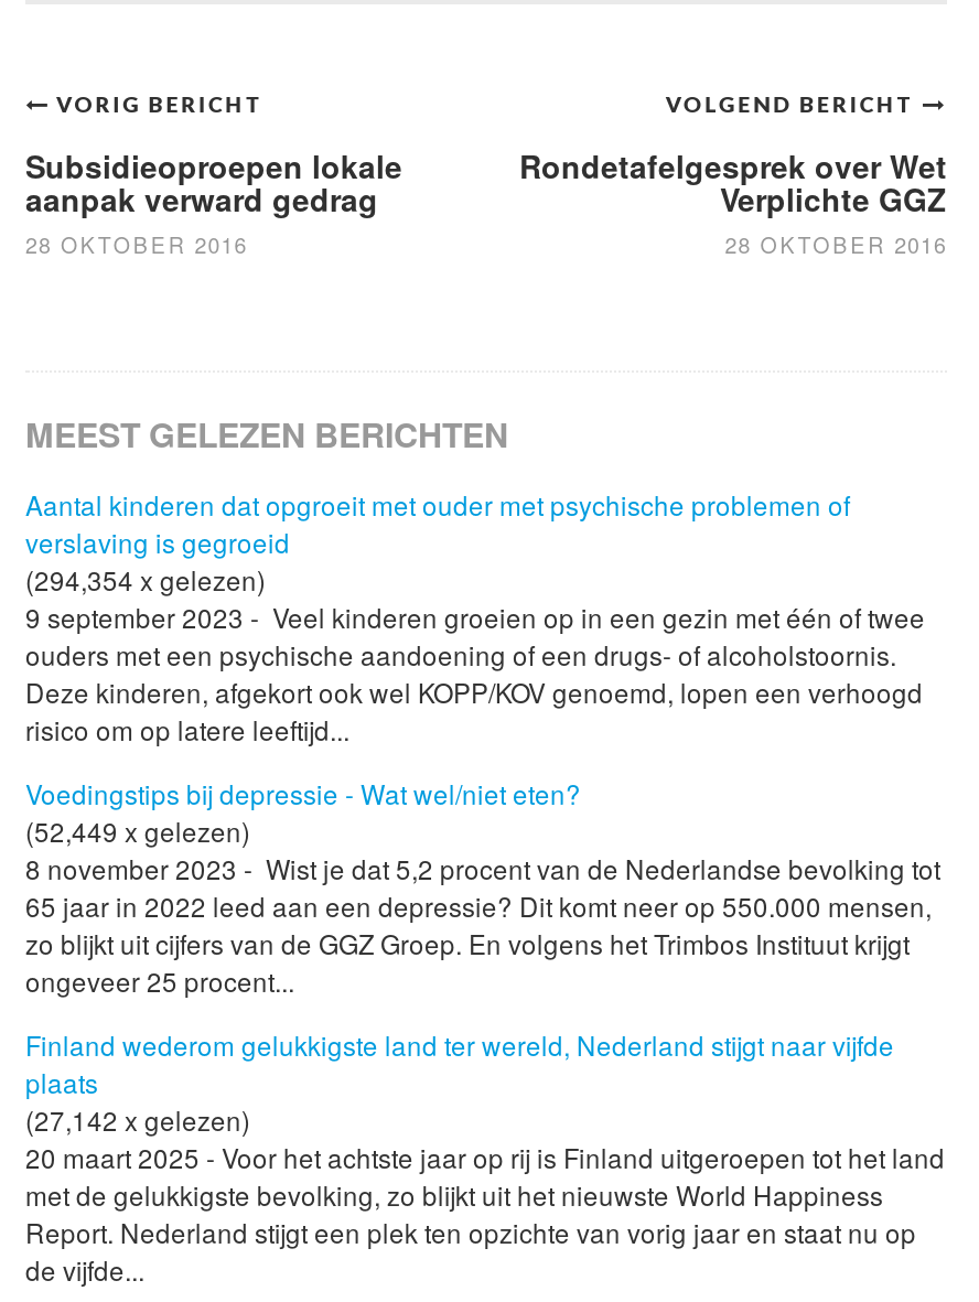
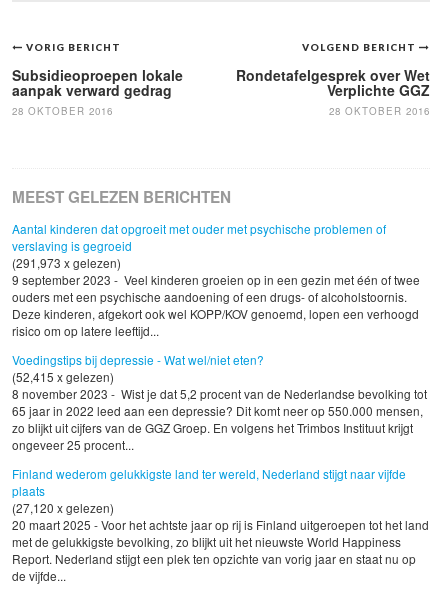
- (294,354 x gelezen)
+ (291,973 x gelezen)

- (52,449 x gelezen)
+ (52,415 x gelezen)

- (27,142 x gelezen)
+ (27,120 x gelezen)
